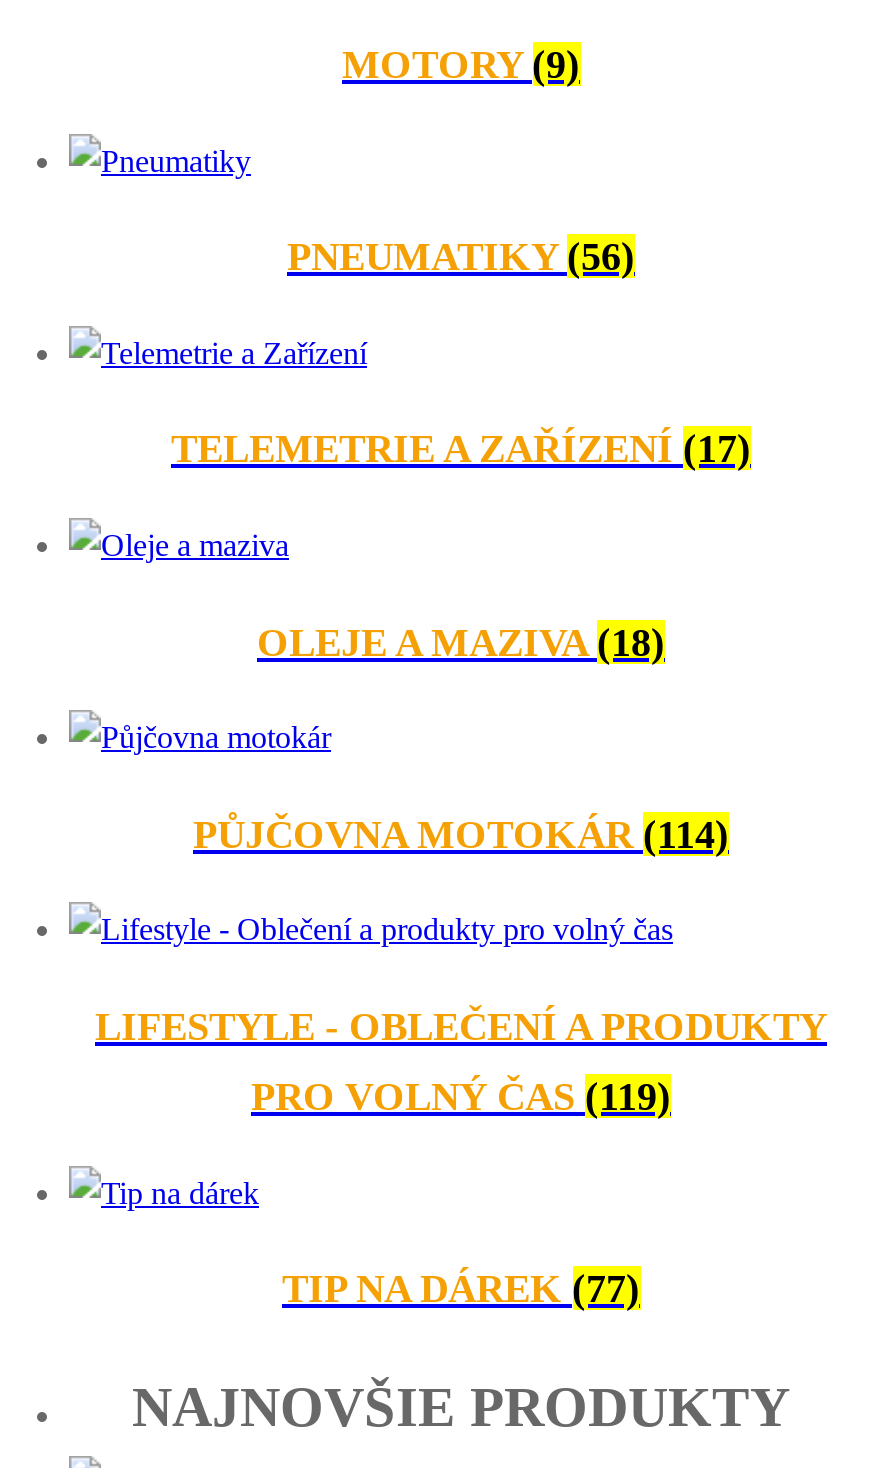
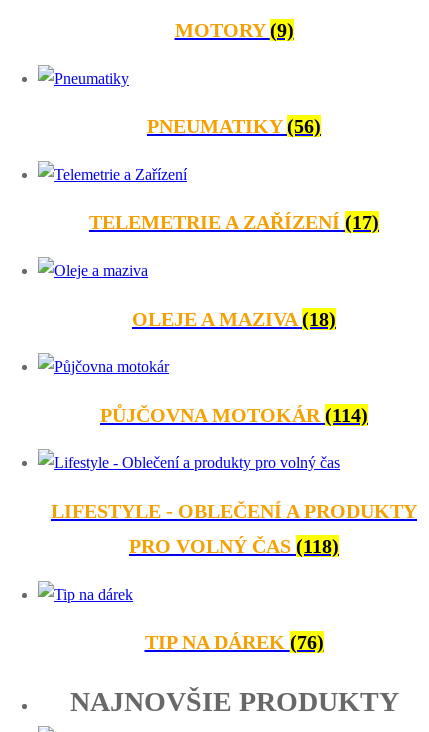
- PRO VOLNÝ ČAS (119)
+ PRO VOLNÝ ČAS (118)

- TIP NA DÁREK (77)
+ TIP NA DÁREK (76)
